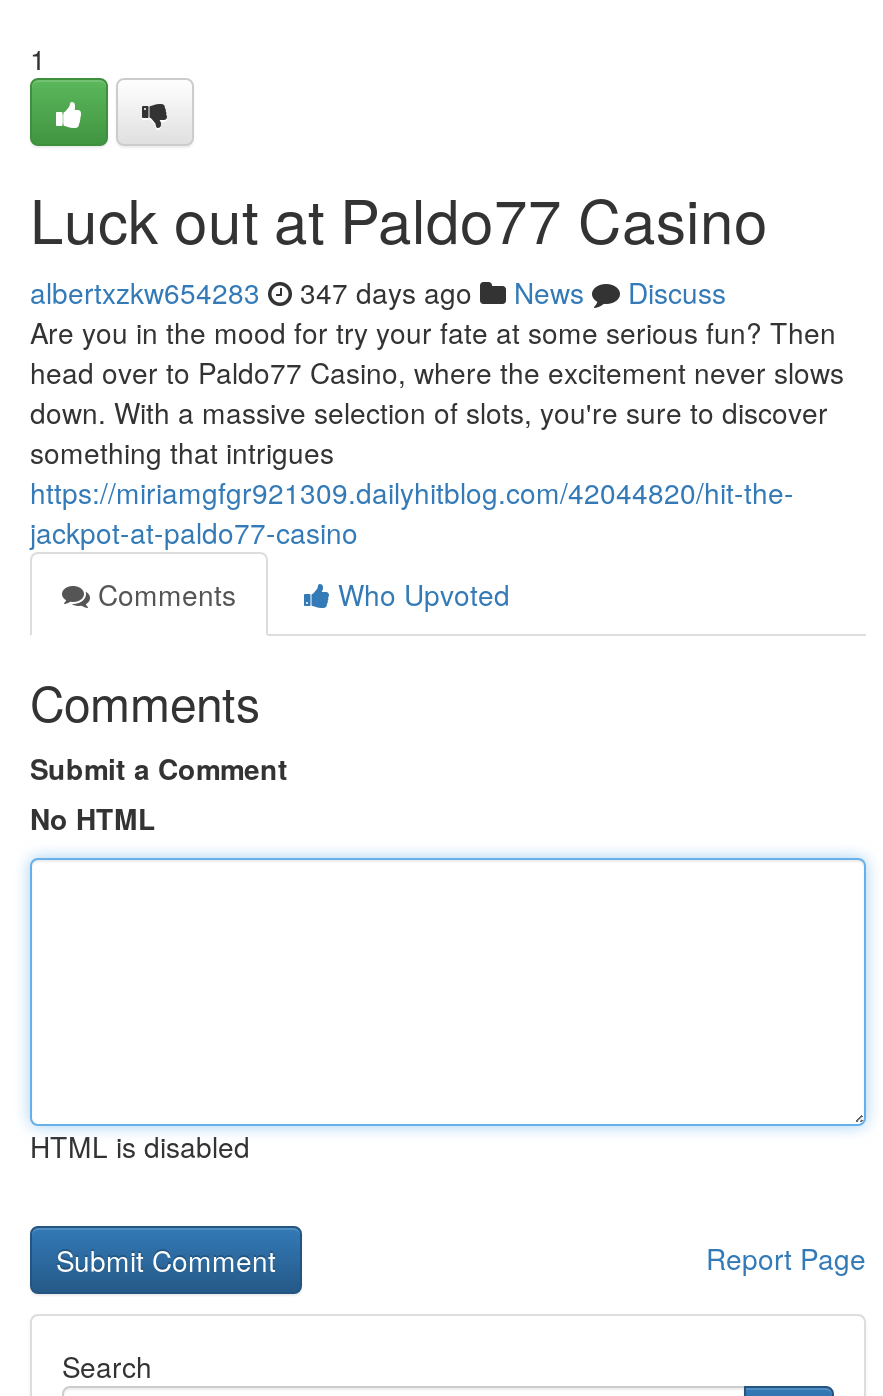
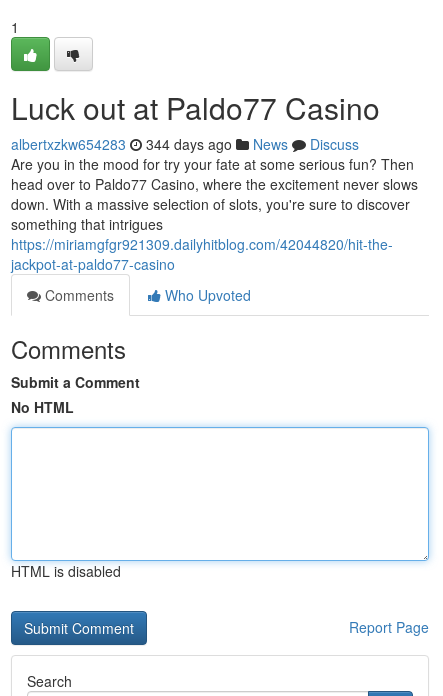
- albertxzkw654283 347 days ago News Discuss
+ albertxzkw654283 344 days ago News Discuss
